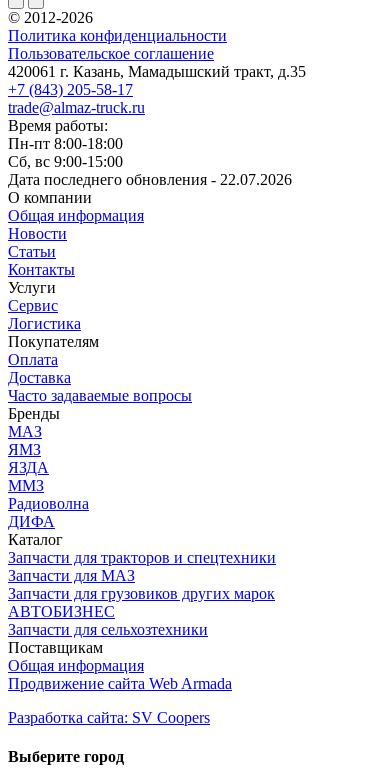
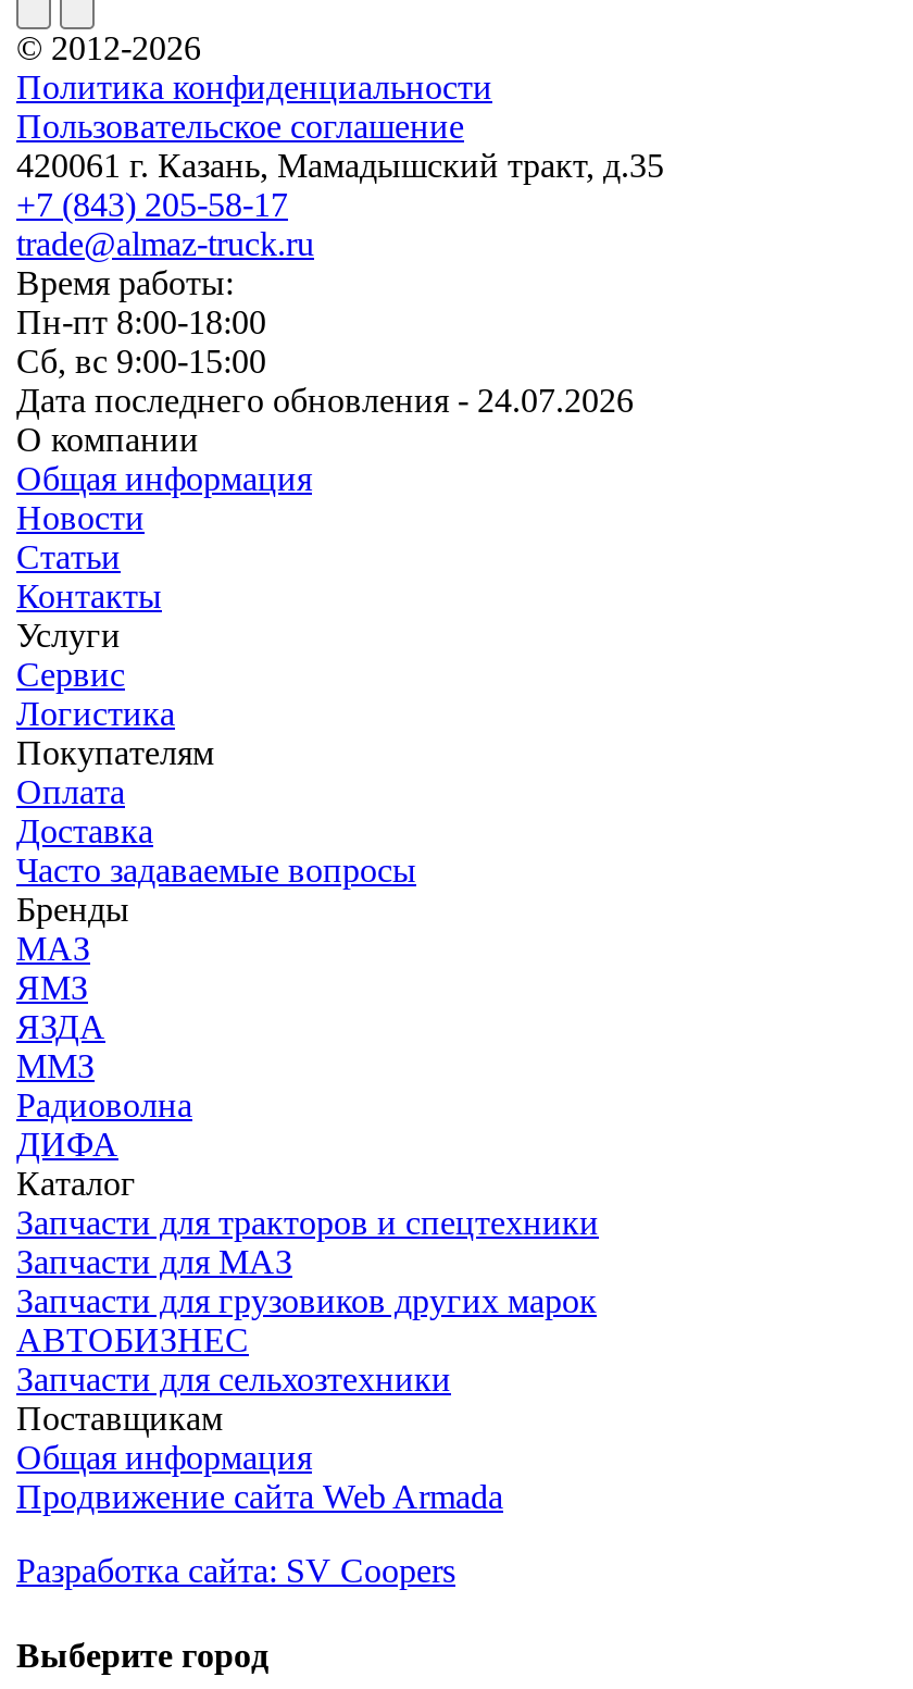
- Дата последнего обновления - 22.07.2026
+ Дата последнего обновления - 24.07.2026
